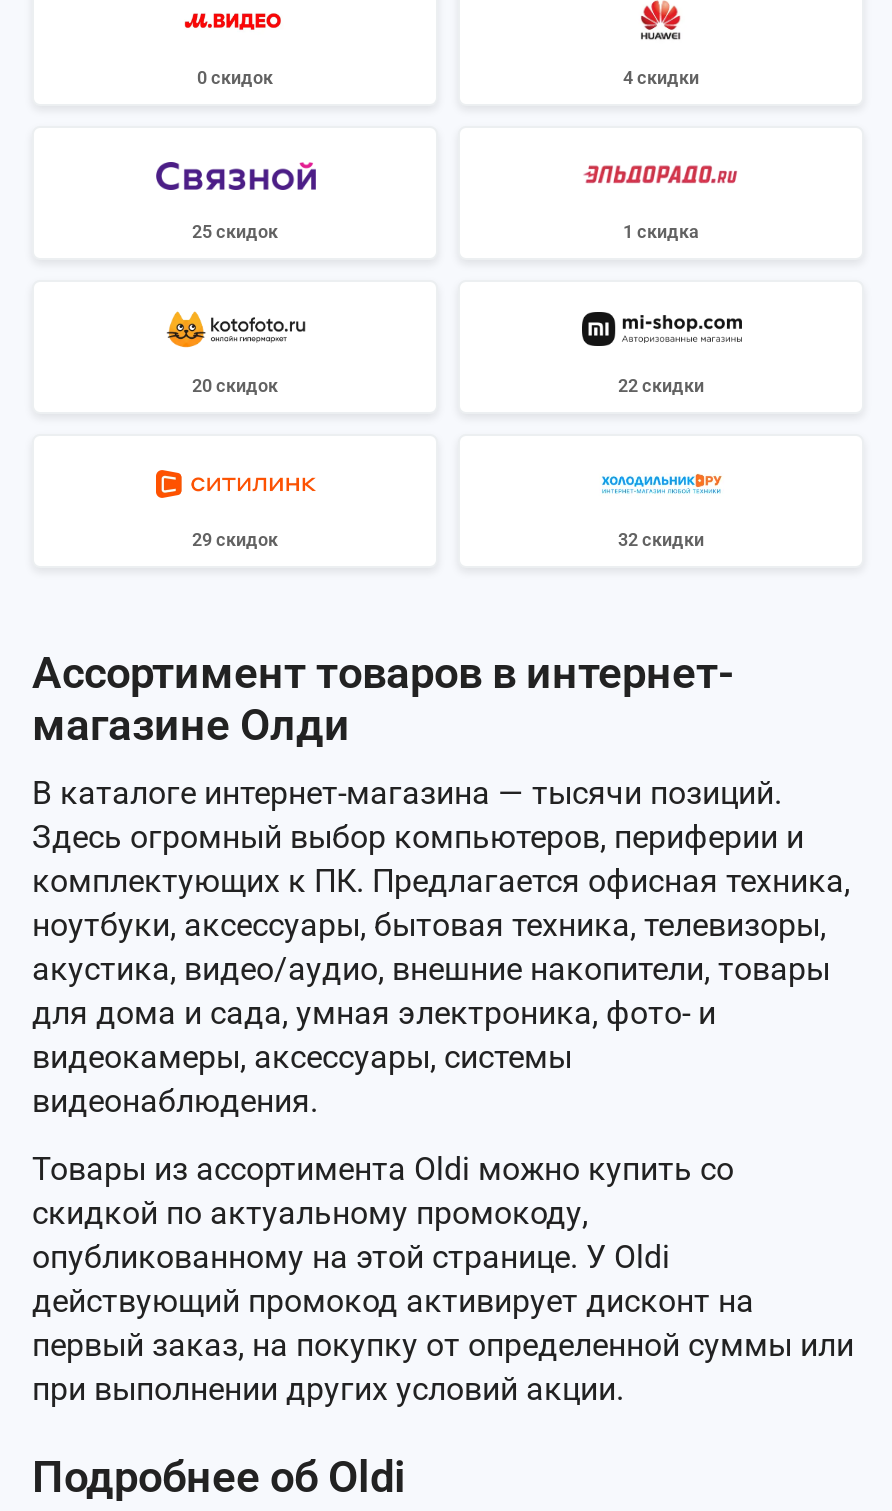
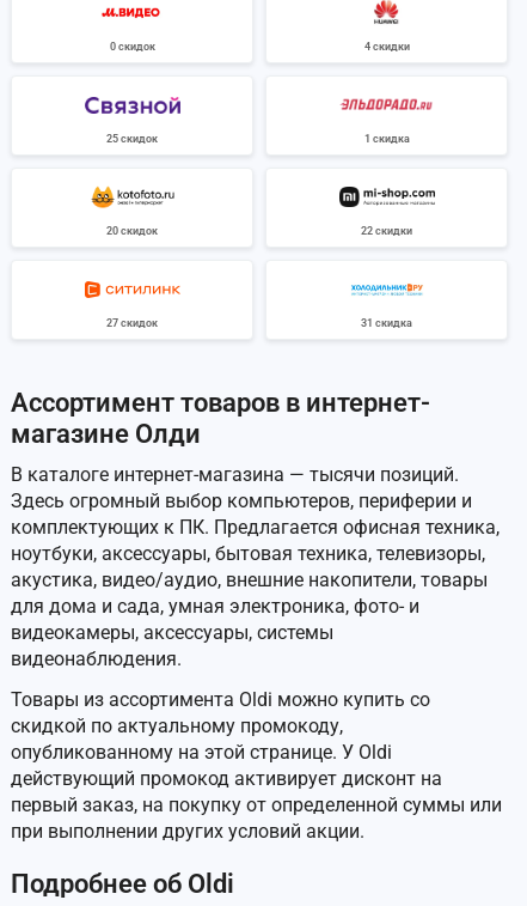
- 29 скидок
- 32 скидки
+ 27 скидок
+ 31 скидка
